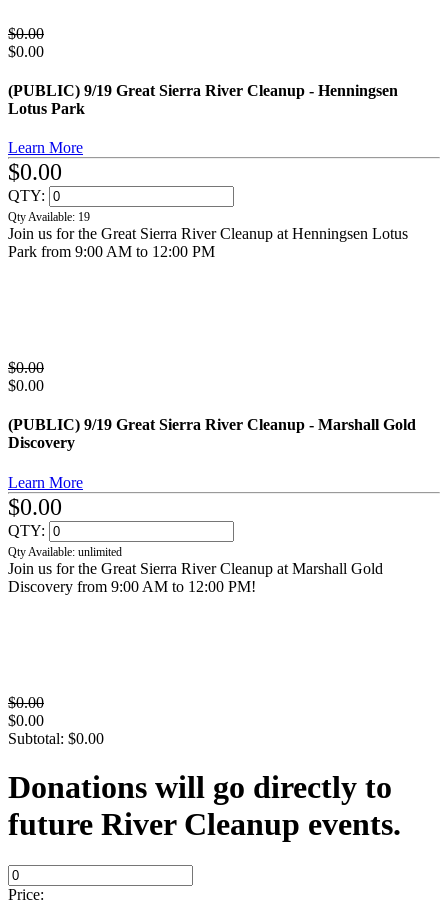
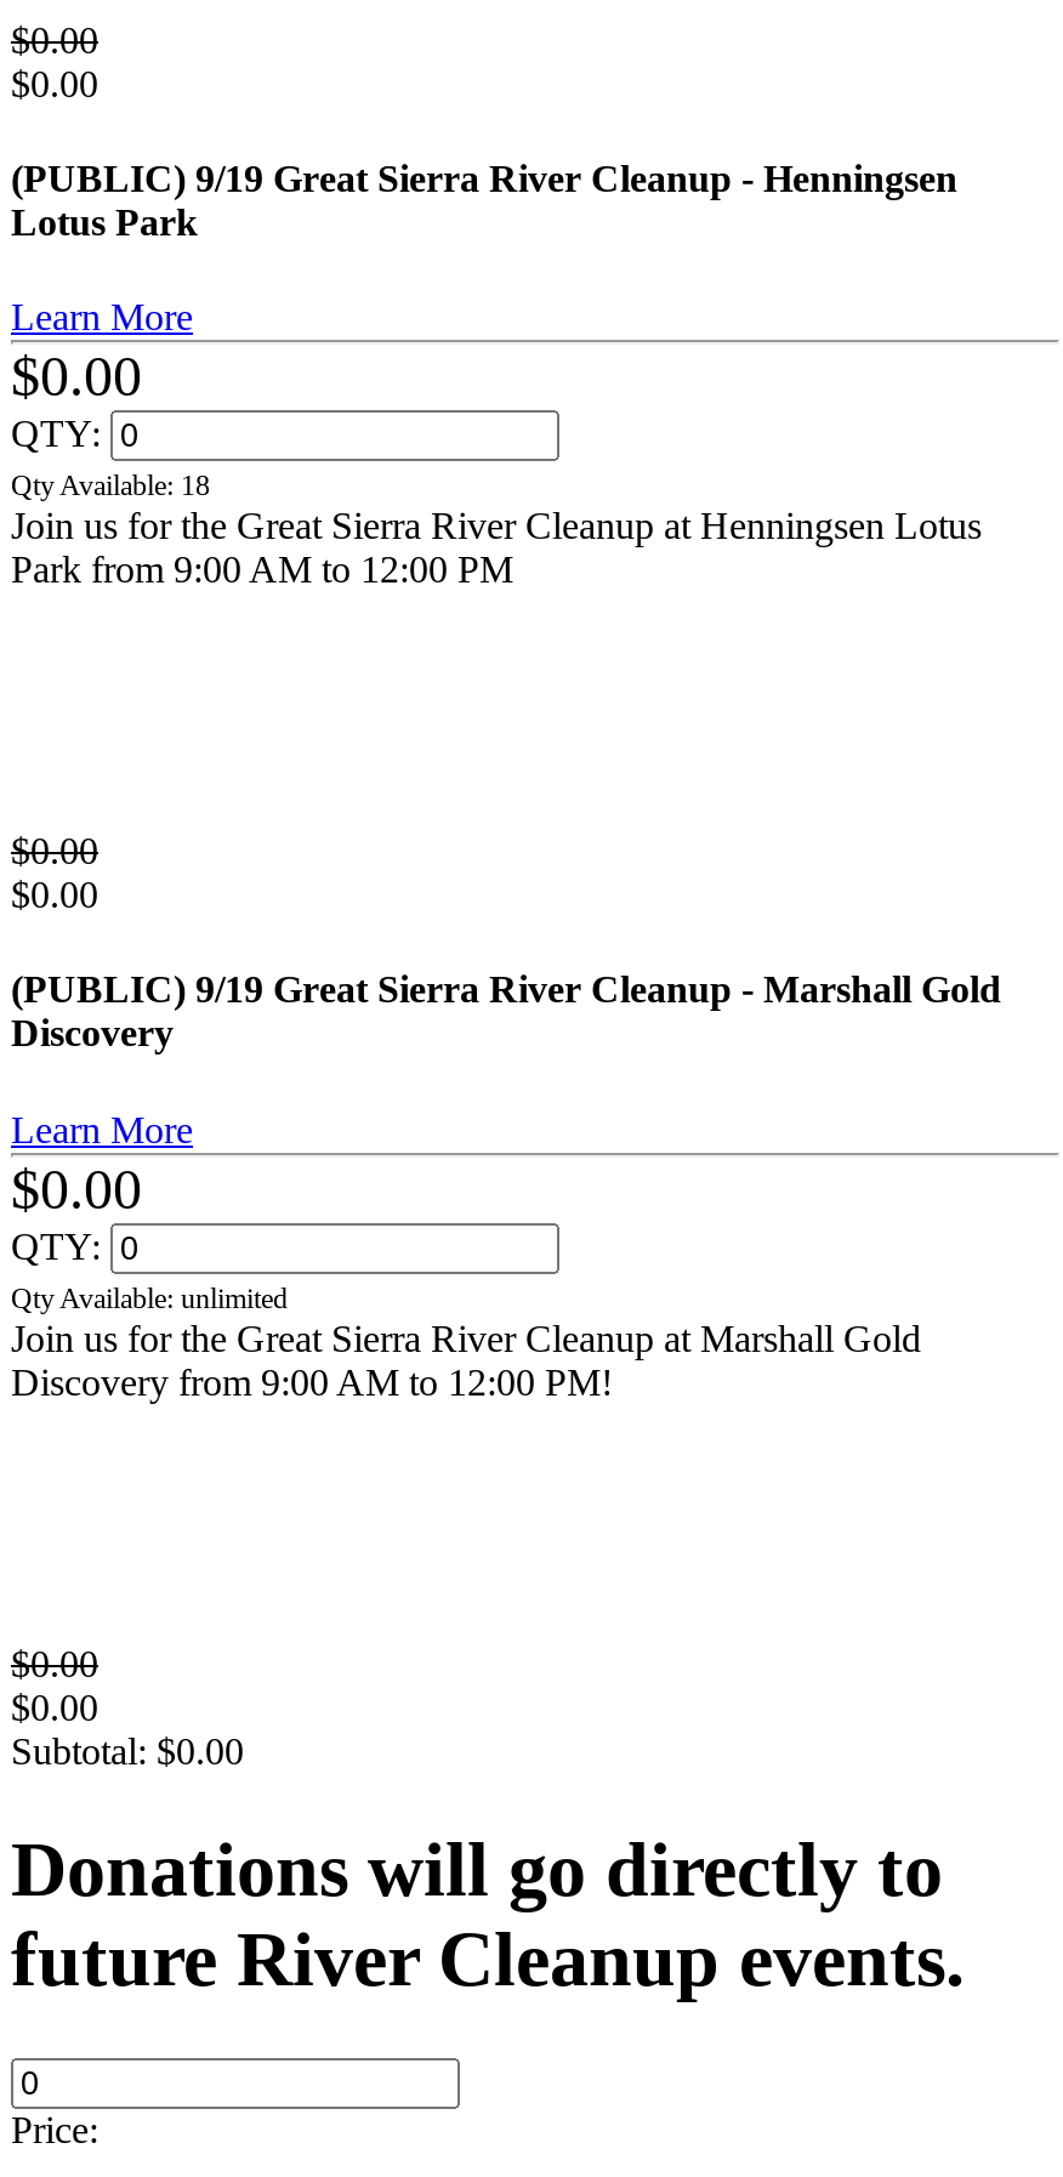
- Qty Available: 19
+ Qty Available: 18
